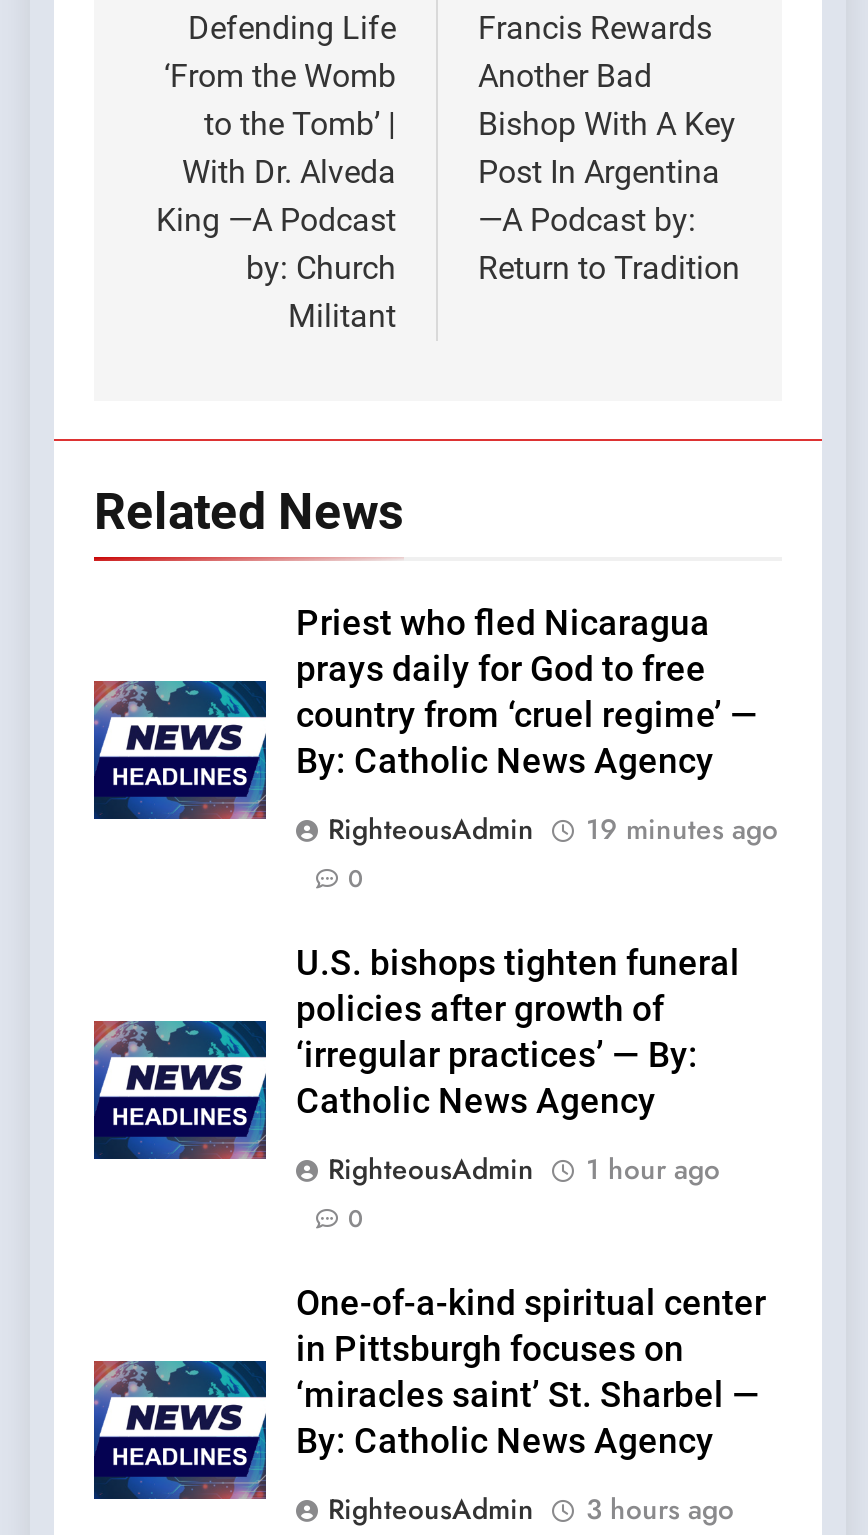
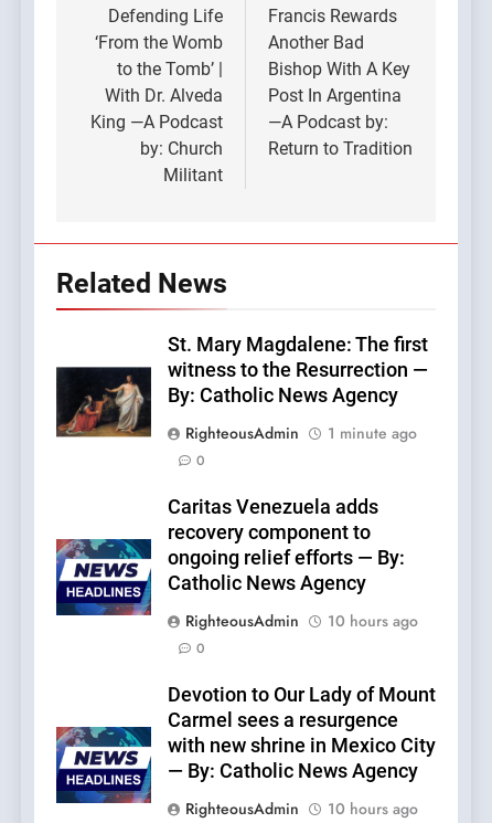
- [image]
- Priest who fled Nicaragua
- prays daily for God to free
- country from ‘cruel regime’ —
+ [image]
+ St. Mary Magdalene: The first
+ witness to the Resurrection —

- RighteousAdmin 19 minutes ago
+ RighteousAdmin 1 minute ago

- U.S. bishops tighten funeral
- policies after growth of
- ‘irregular practices’ — By:
+ Caritas Venezuela adds
+ recovery component to
+ ongoing relief efforts — By:

- RighteousAdmin 1 hour ago
+ RighteousAdmin 10 hours ago

- One-of-a-kind spiritual center
- in Pittsburgh focuses on
- ‘miracles saint’ St. Sharbel —
- By: Catholic News Agency
+ Devotion to Our Lady of Mount
+ Carmel sees a resurgence
+ with new shrine in Mexico City
+ — By: Catholic News Agency

- RighteousAdmin 3 hours ago
+ RighteousAdmin 10 hours ago
